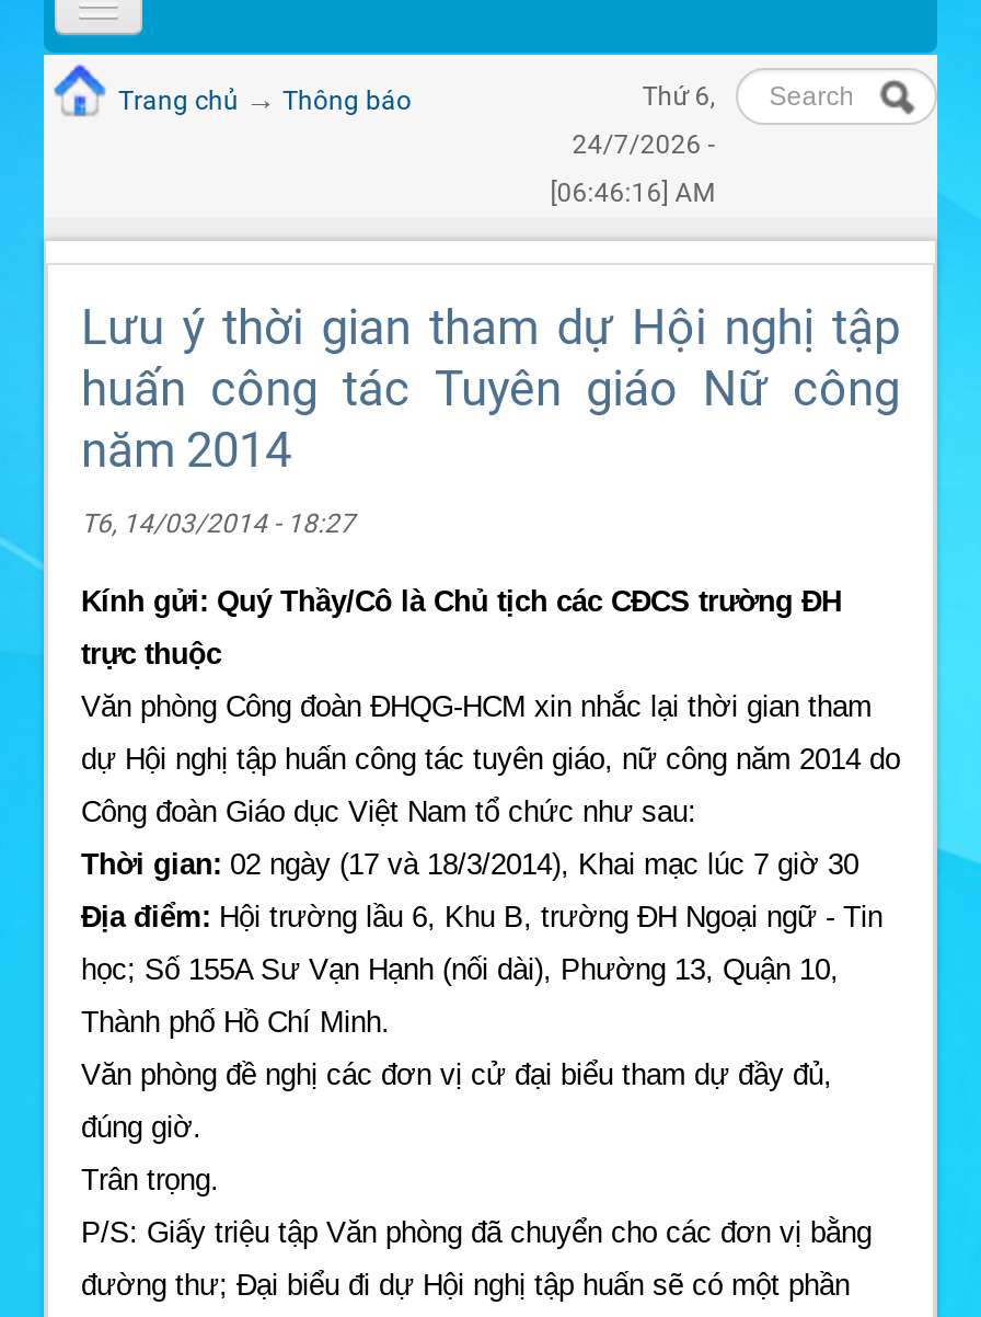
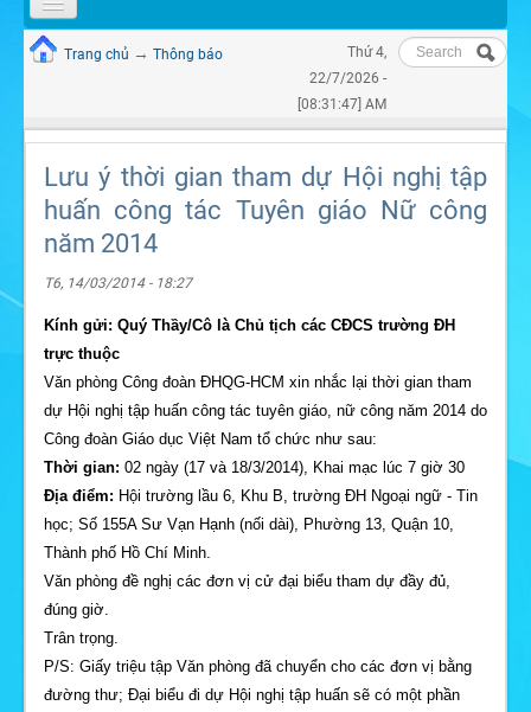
- Thứ 6,
+ Thứ 4,

- 24/7/2026 -
+ 22/7/2026 -

- [06:46:16] AM
+ [08:31:47] AM
